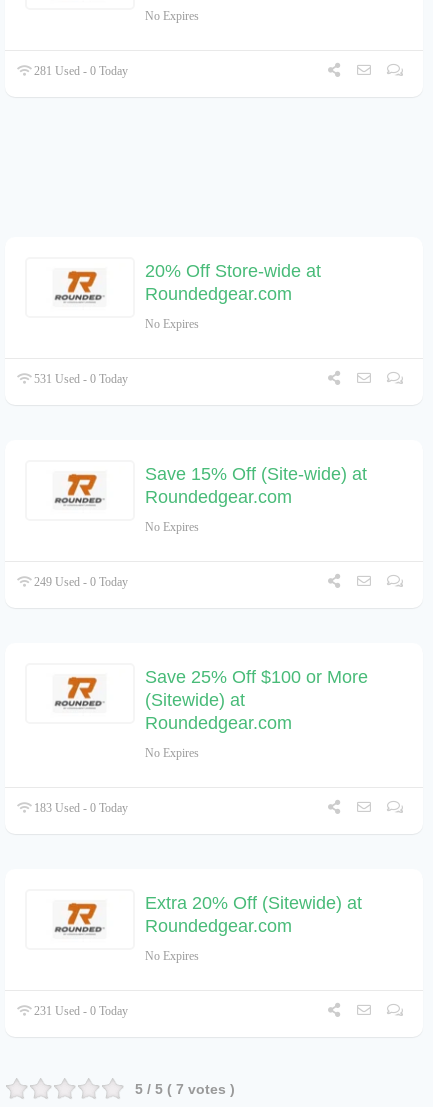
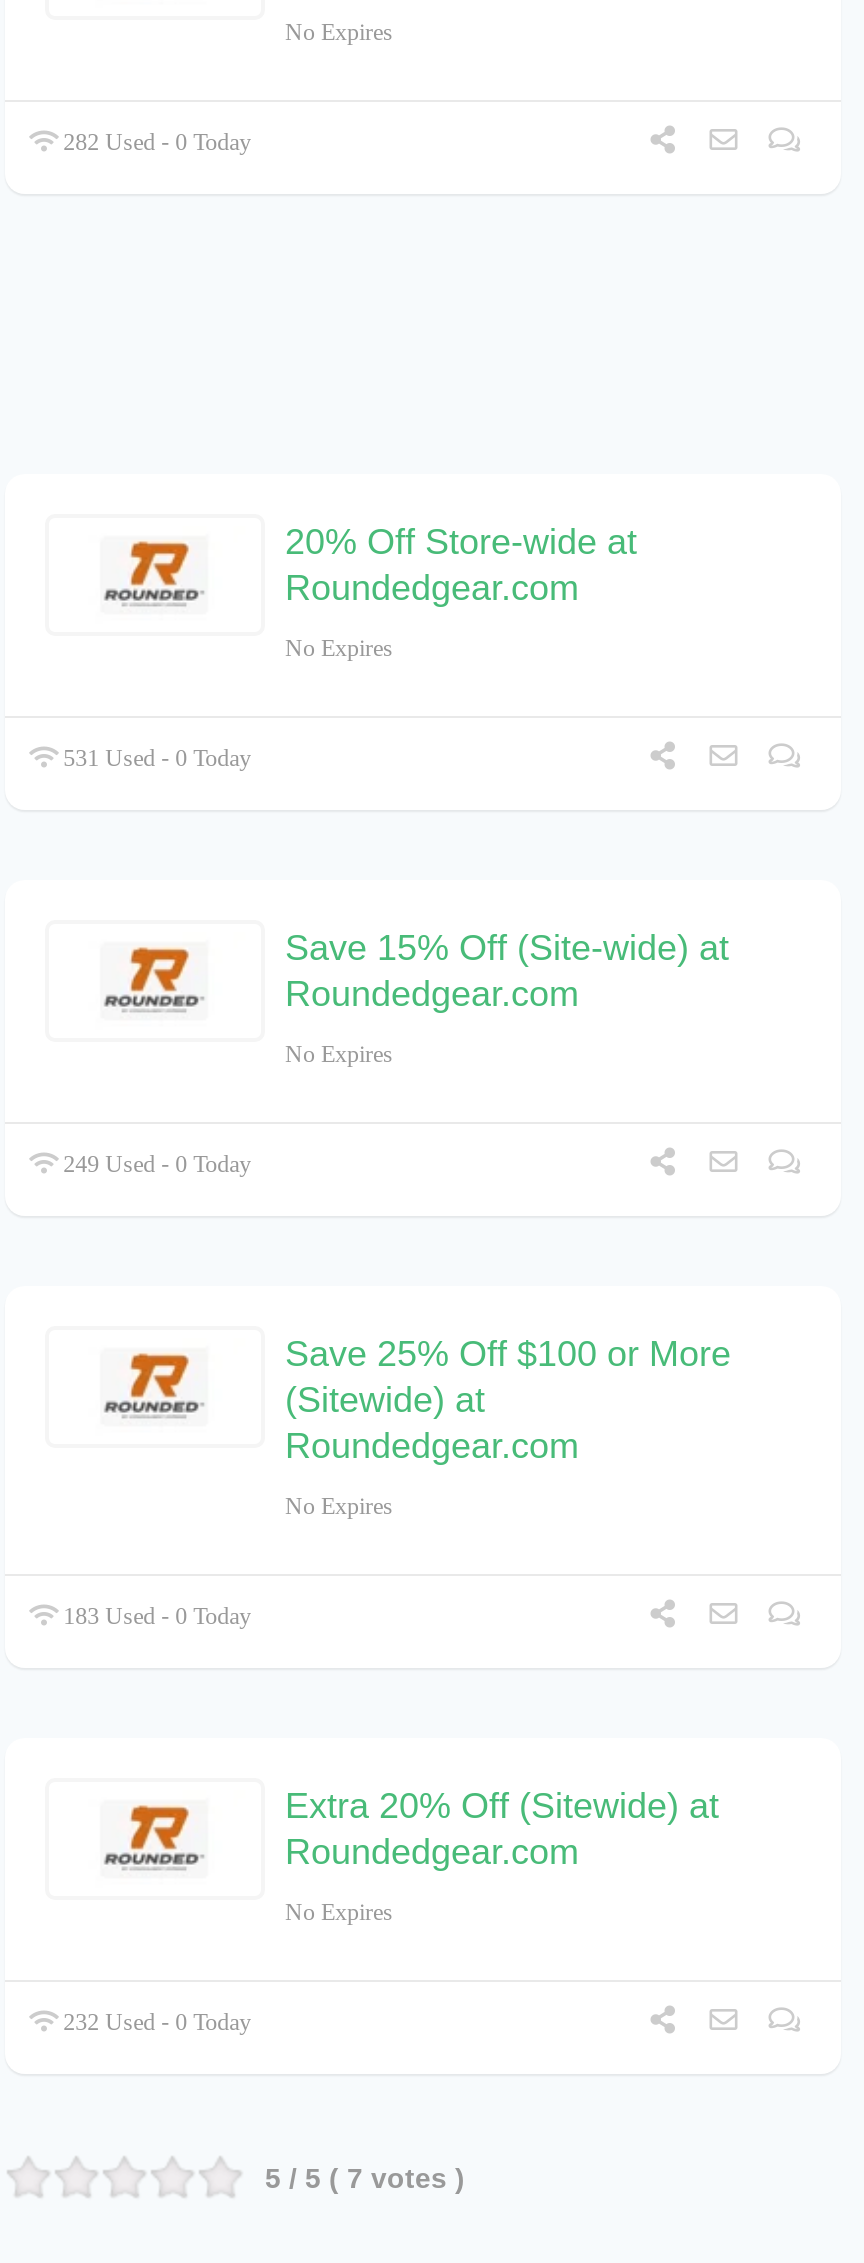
- 281 Used - 0 Today
+ 282 Used - 0 Today

- 231 Used - 0 Today
+ 232 Used - 0 Today
